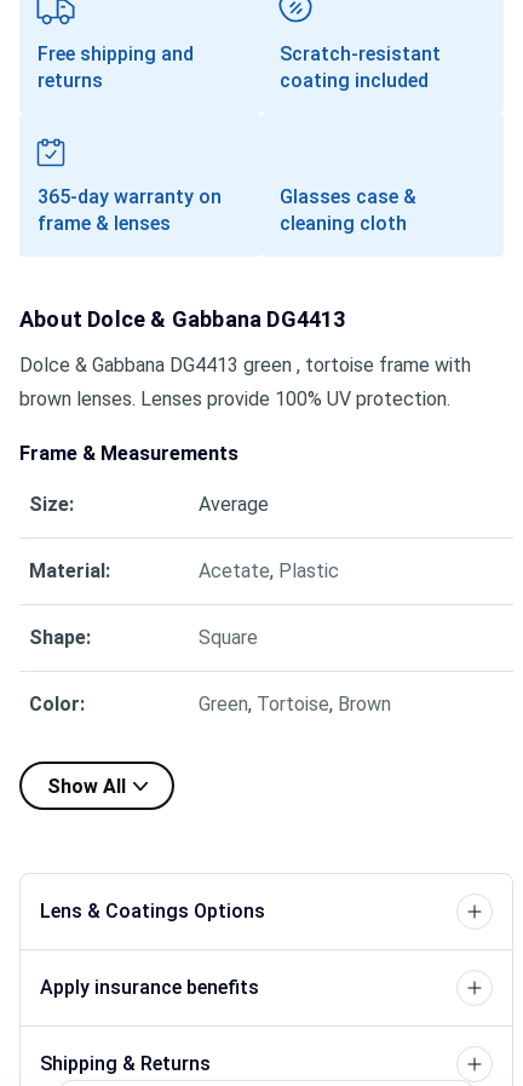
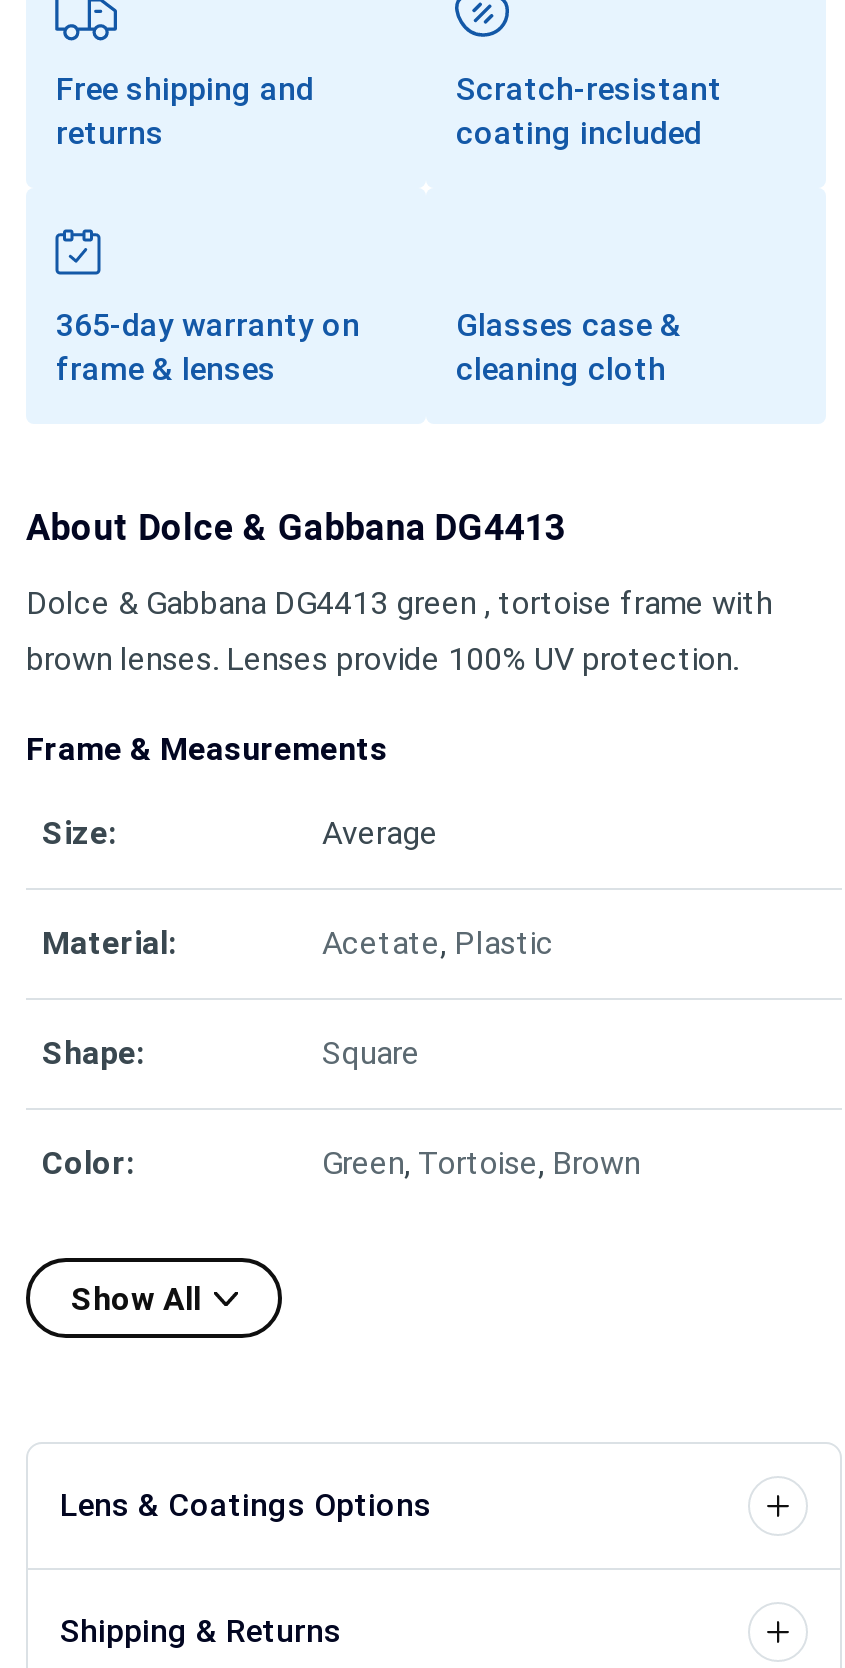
- Apply insurance benefits
